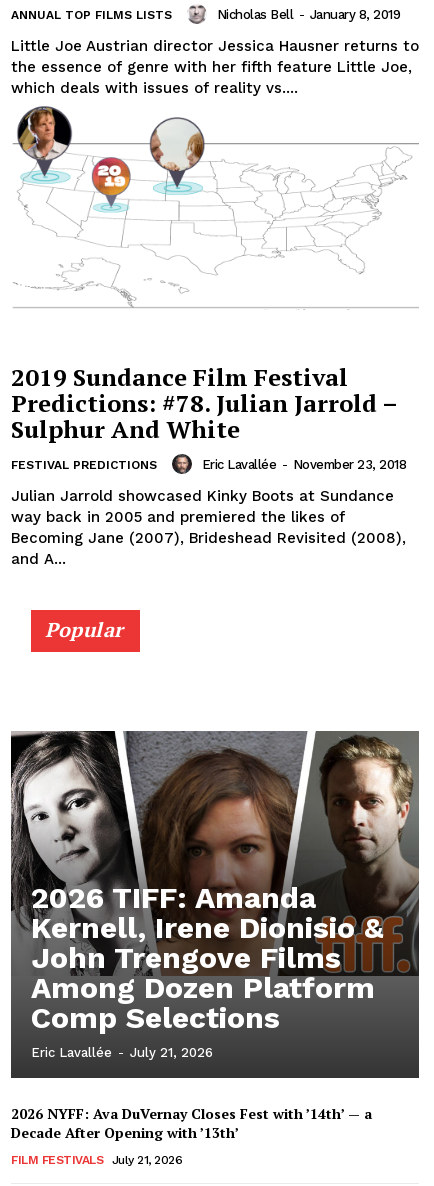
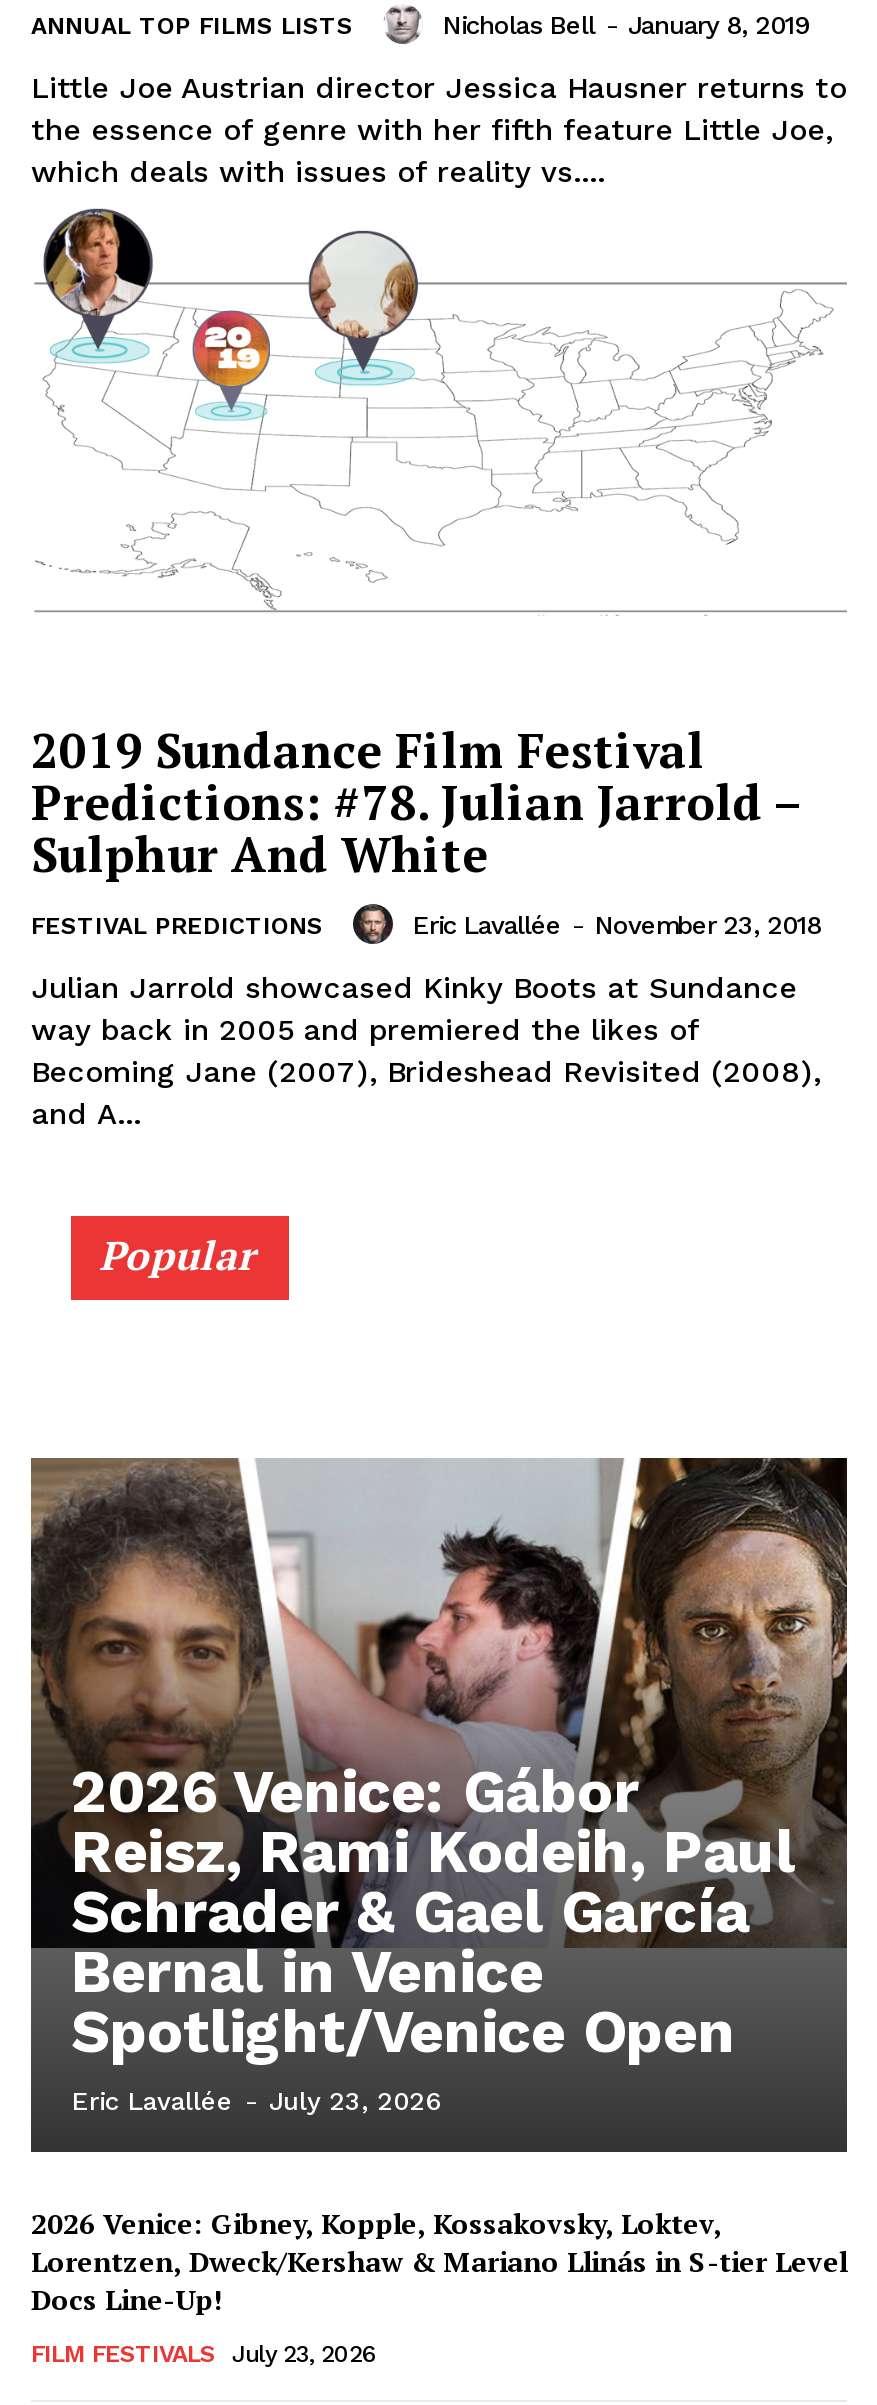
- [image]
- 2026 TIFF: Amanda
- Kernell, Irene Dionisio &
- John Trengove Films
- Among Dozen Platform
- Comp Selections
- Eric Lavallée - July 21, 2026
+ [image]
+ 2026 Venice: Gábor
+ Reisz, Rami Kodeih, Paul
+ Schrader & Gael García
+ Bernal in Venice
+ Spotlight/Venice Open
+ Eric Lavallée - July 23, 2026

- 2026 NYFF: Ava DuVernay Closes Fest with ’14th’ — a
- Decade After Opening with ’13th’
+ 2026 Venice: Gibney, Kopple, Kossakovsky, Loktev,
+ Lorentzen, Dweck/Kershaw & Mariano Llinás in S-tier Level
+ Docs Line-Up!

- FILM FESTIVALS July 21, 2026
+ FILM FESTIVALS July 23, 2026
